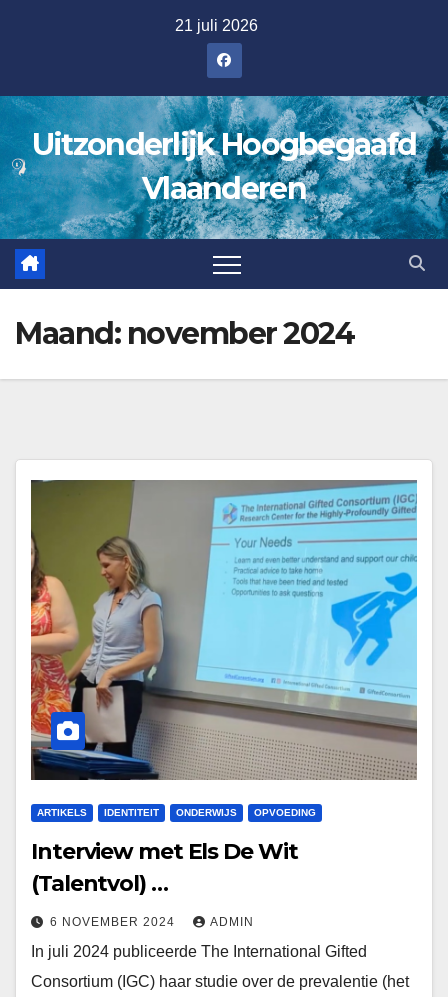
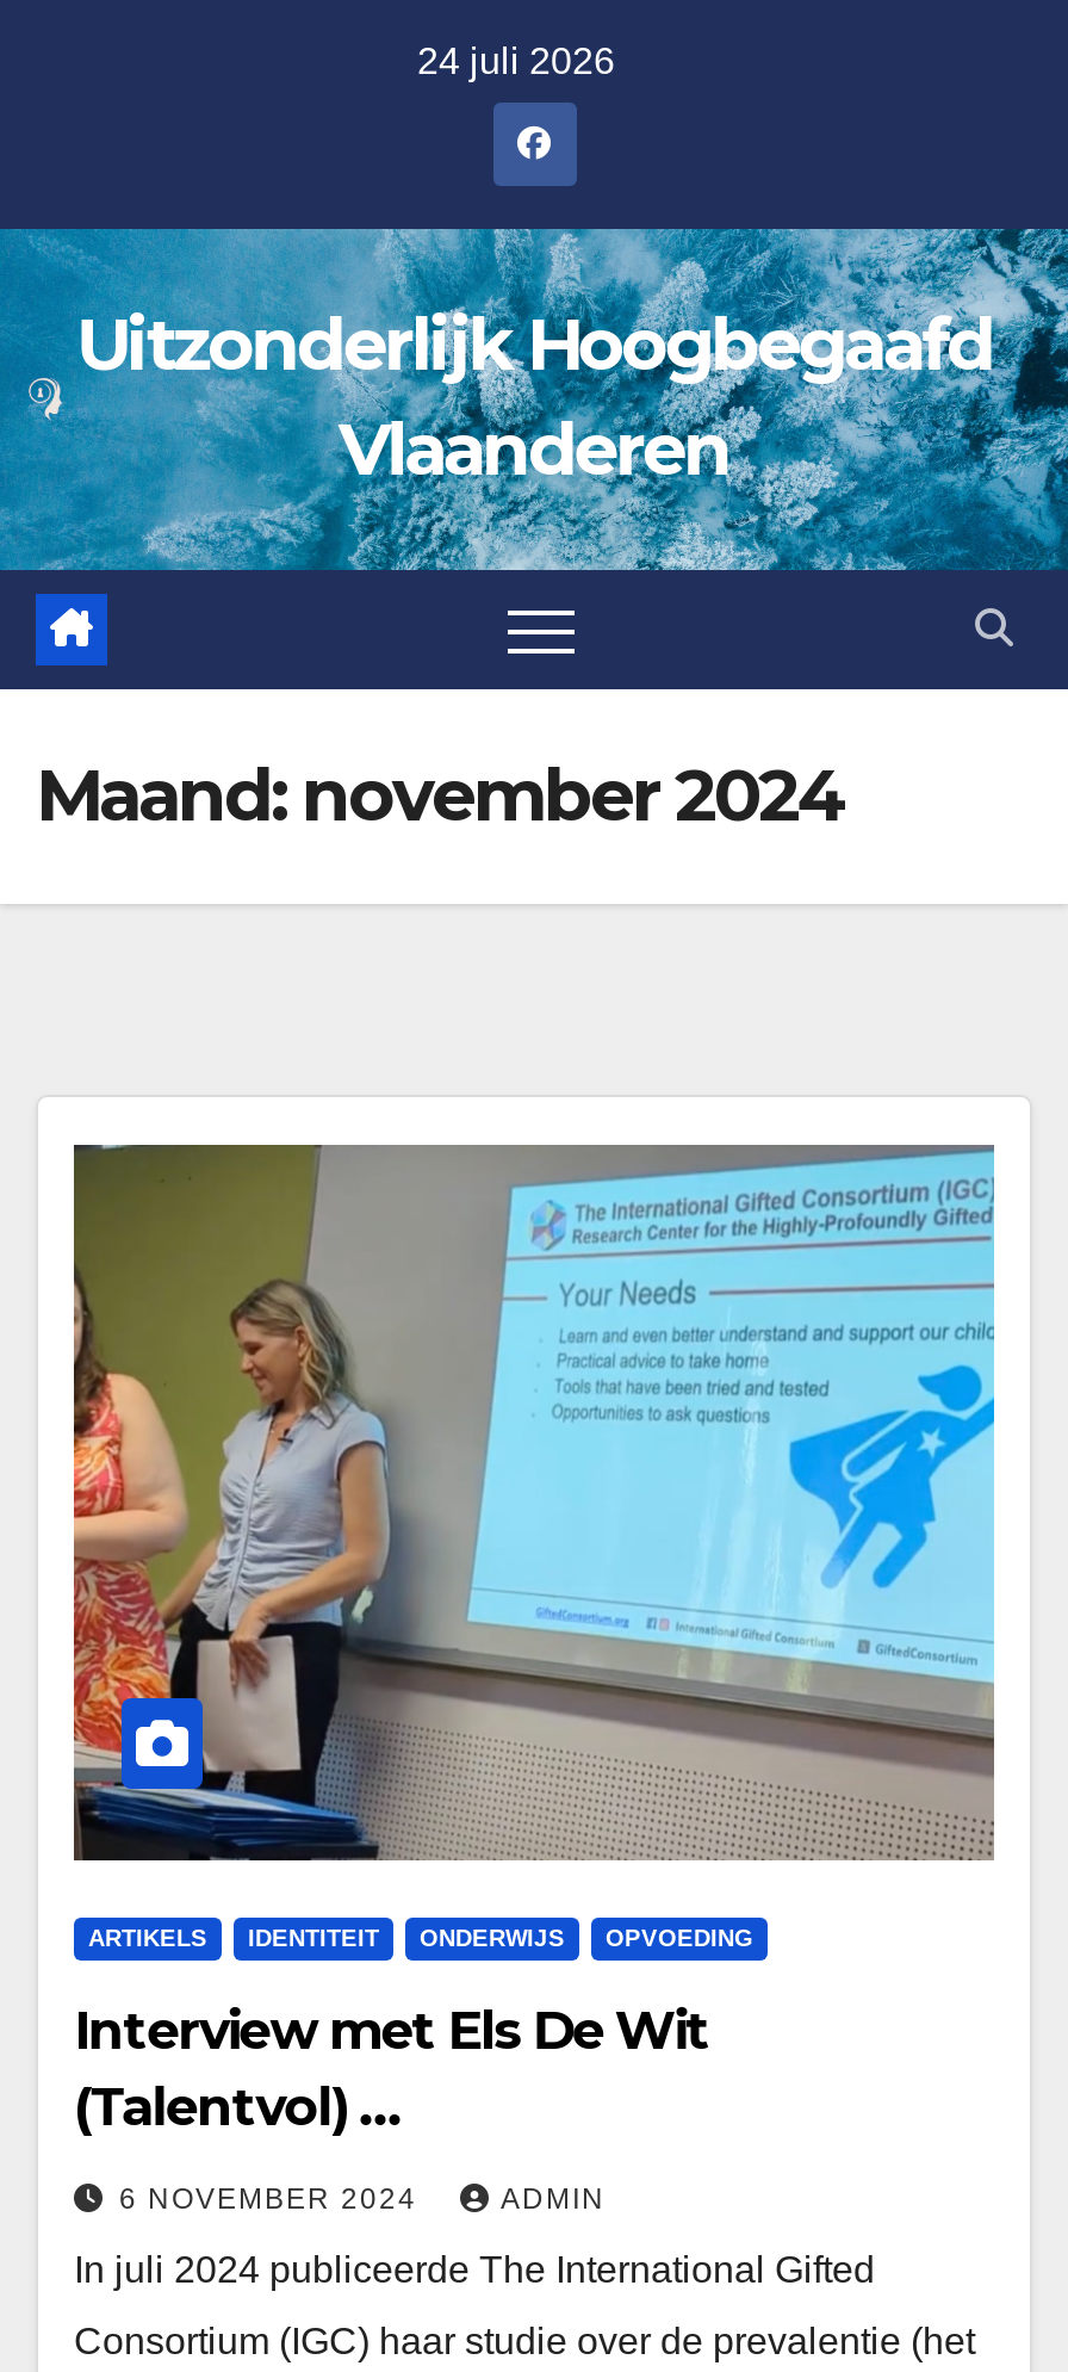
- 21 juli 2026
+ 24 juli 2026
